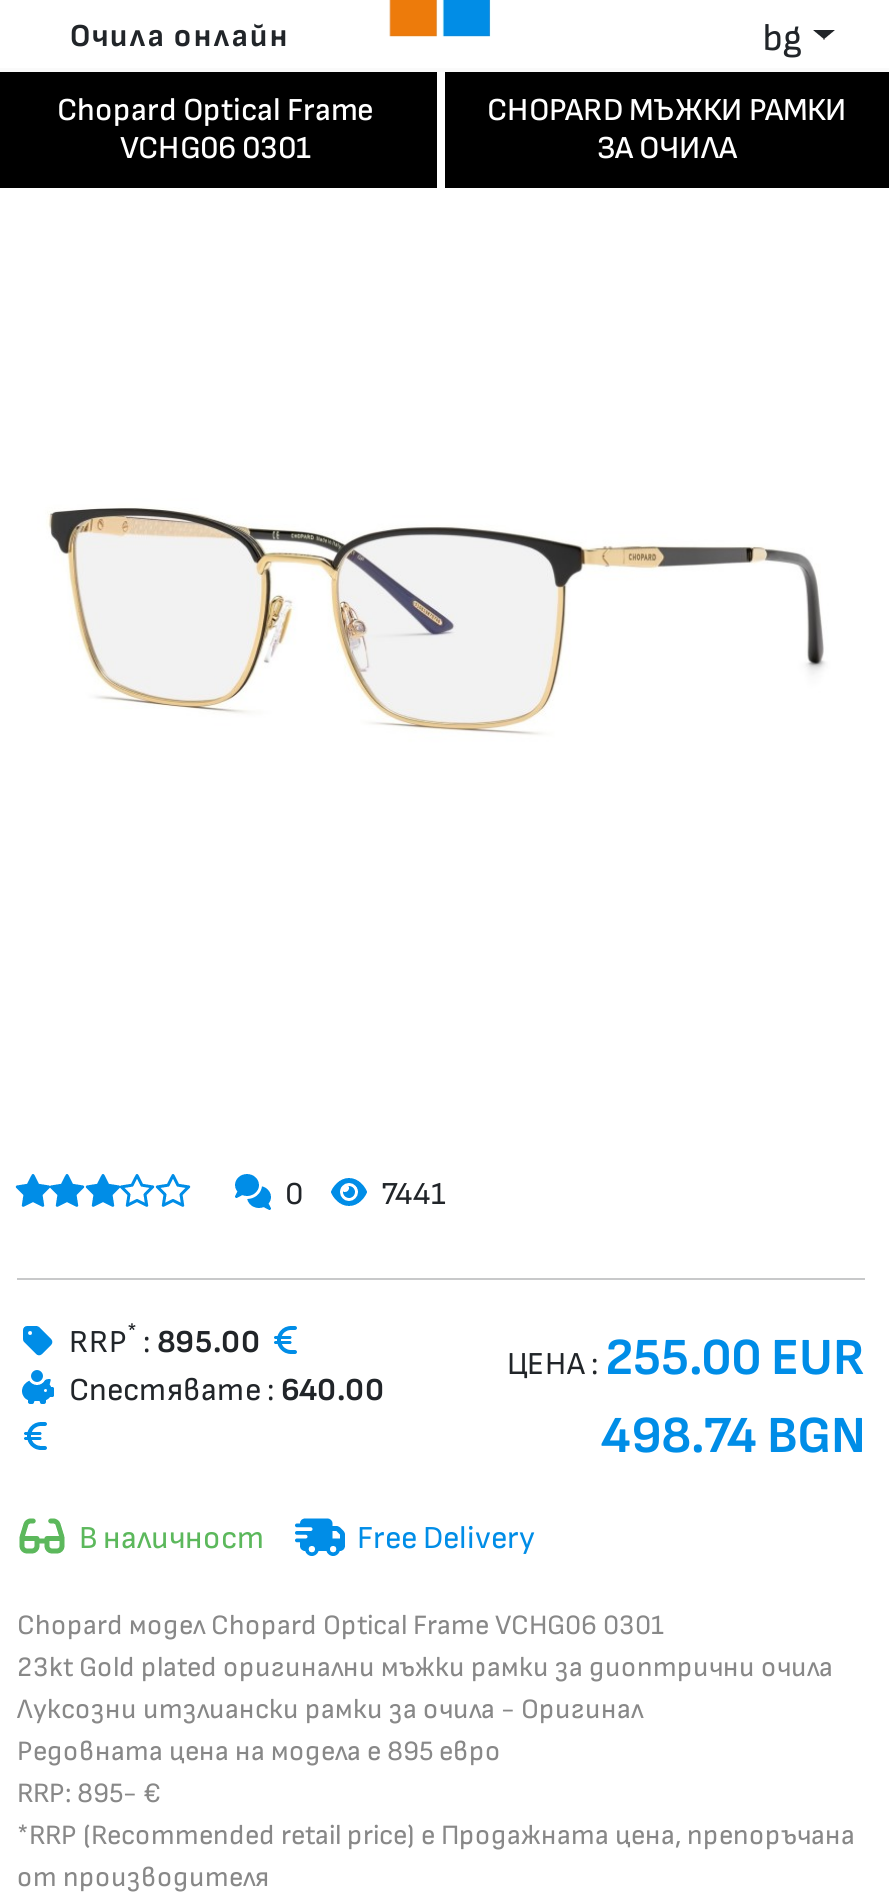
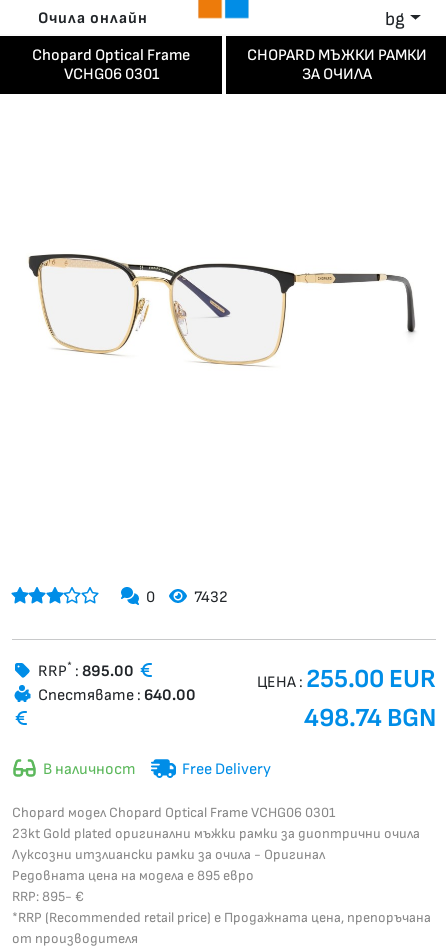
- 0 7441
+ 0 7432
